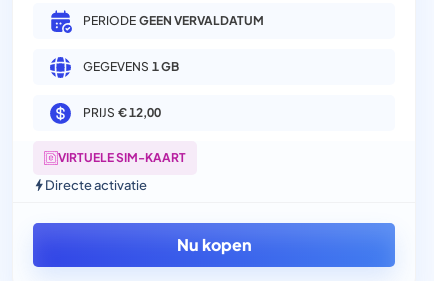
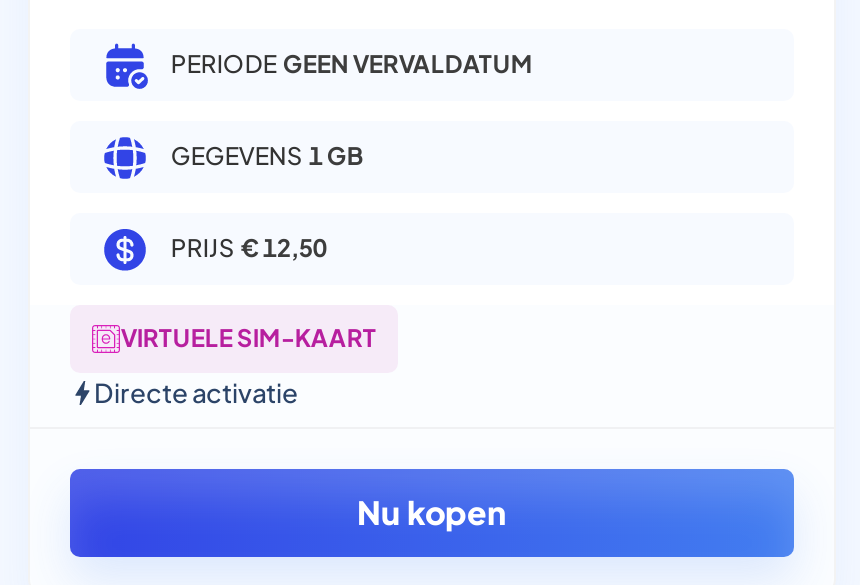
- PRIJS € 12,00
+ PRIJS € 12,50
